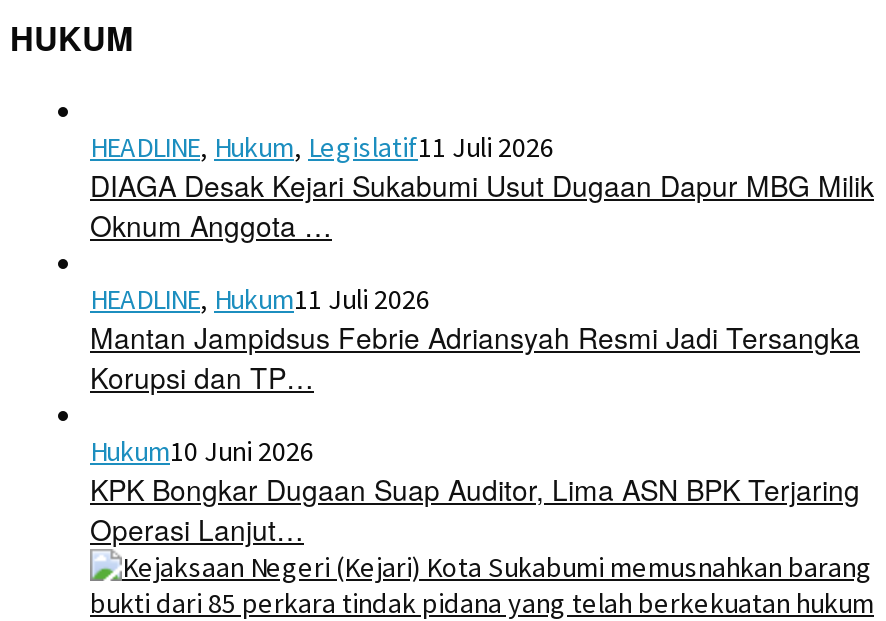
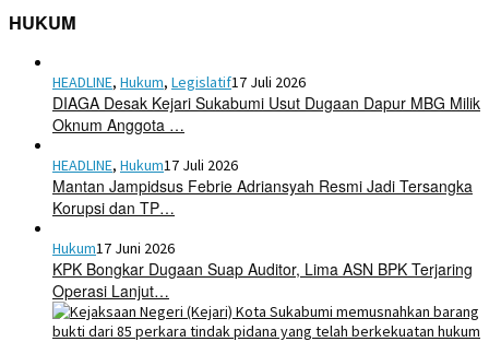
- HEADLINE, Hukum, Legislatif11 Juli 2026
+ HEADLINE, Hukum, Legislatif17 Juli 2026

- HEADLINE, Hukum11 Juli 2026
+ HEADLINE, Hukum17 Juli 2026

- Hukum10 Juni 2026
+ Hukum17 Juni 2026
